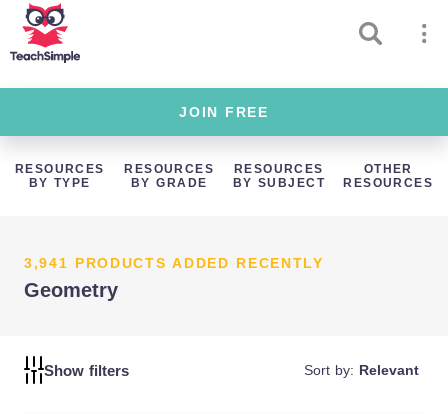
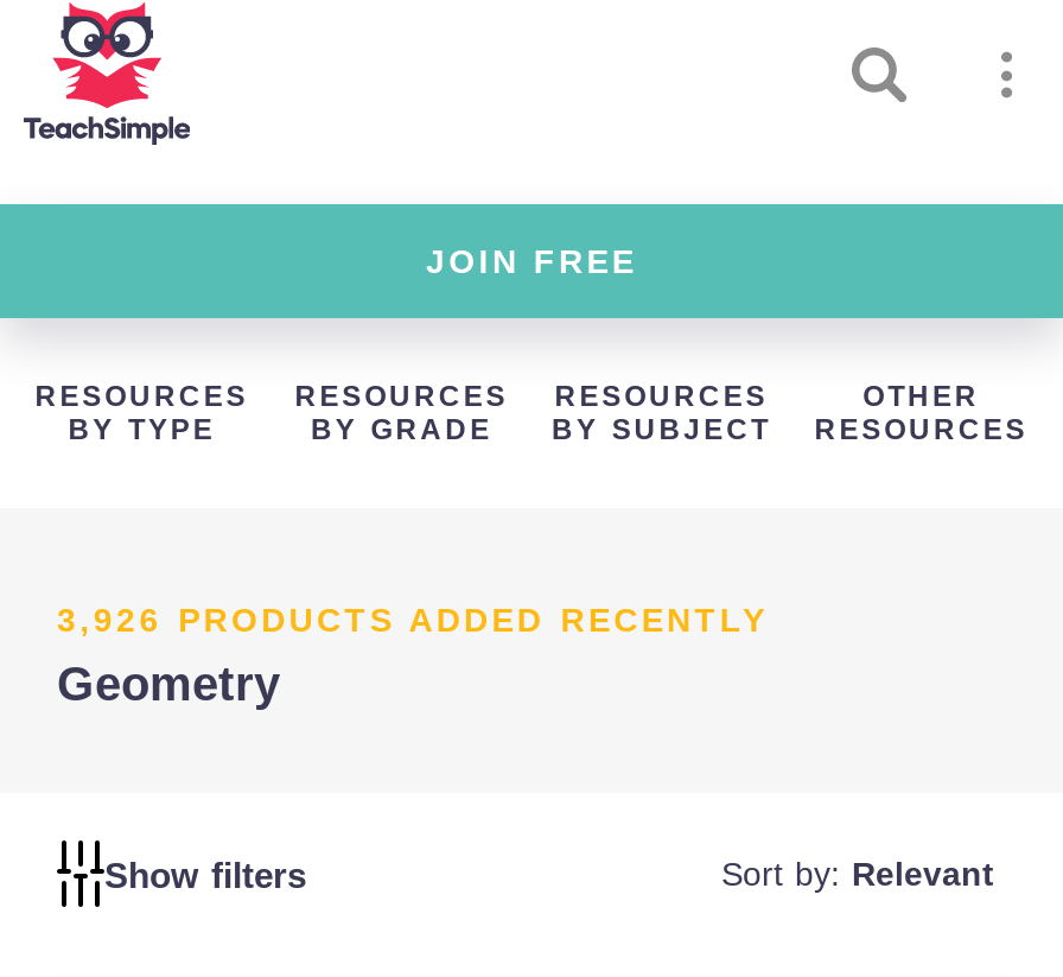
- 3,941 PRODUCTS ADDED RECENTLY
+ 3,926 PRODUCTS ADDED RECENTLY
